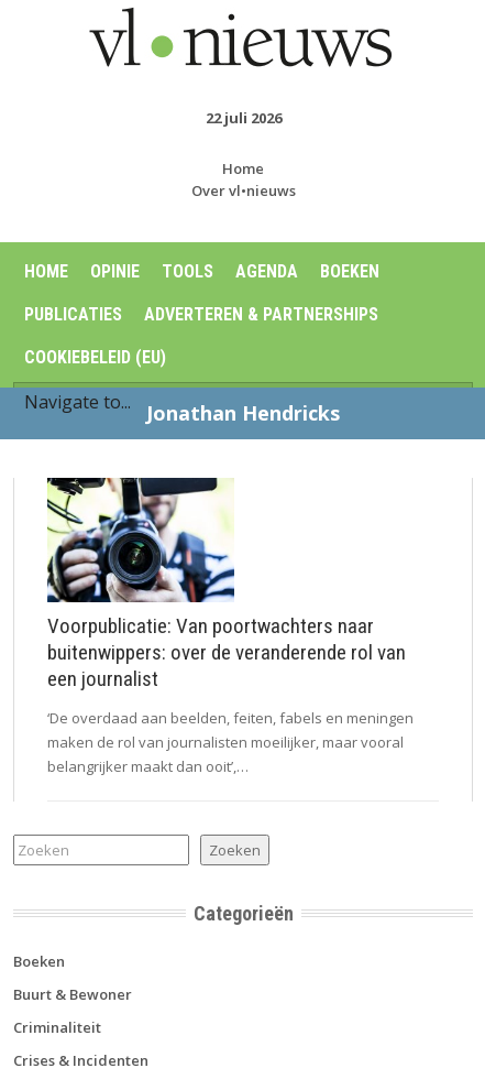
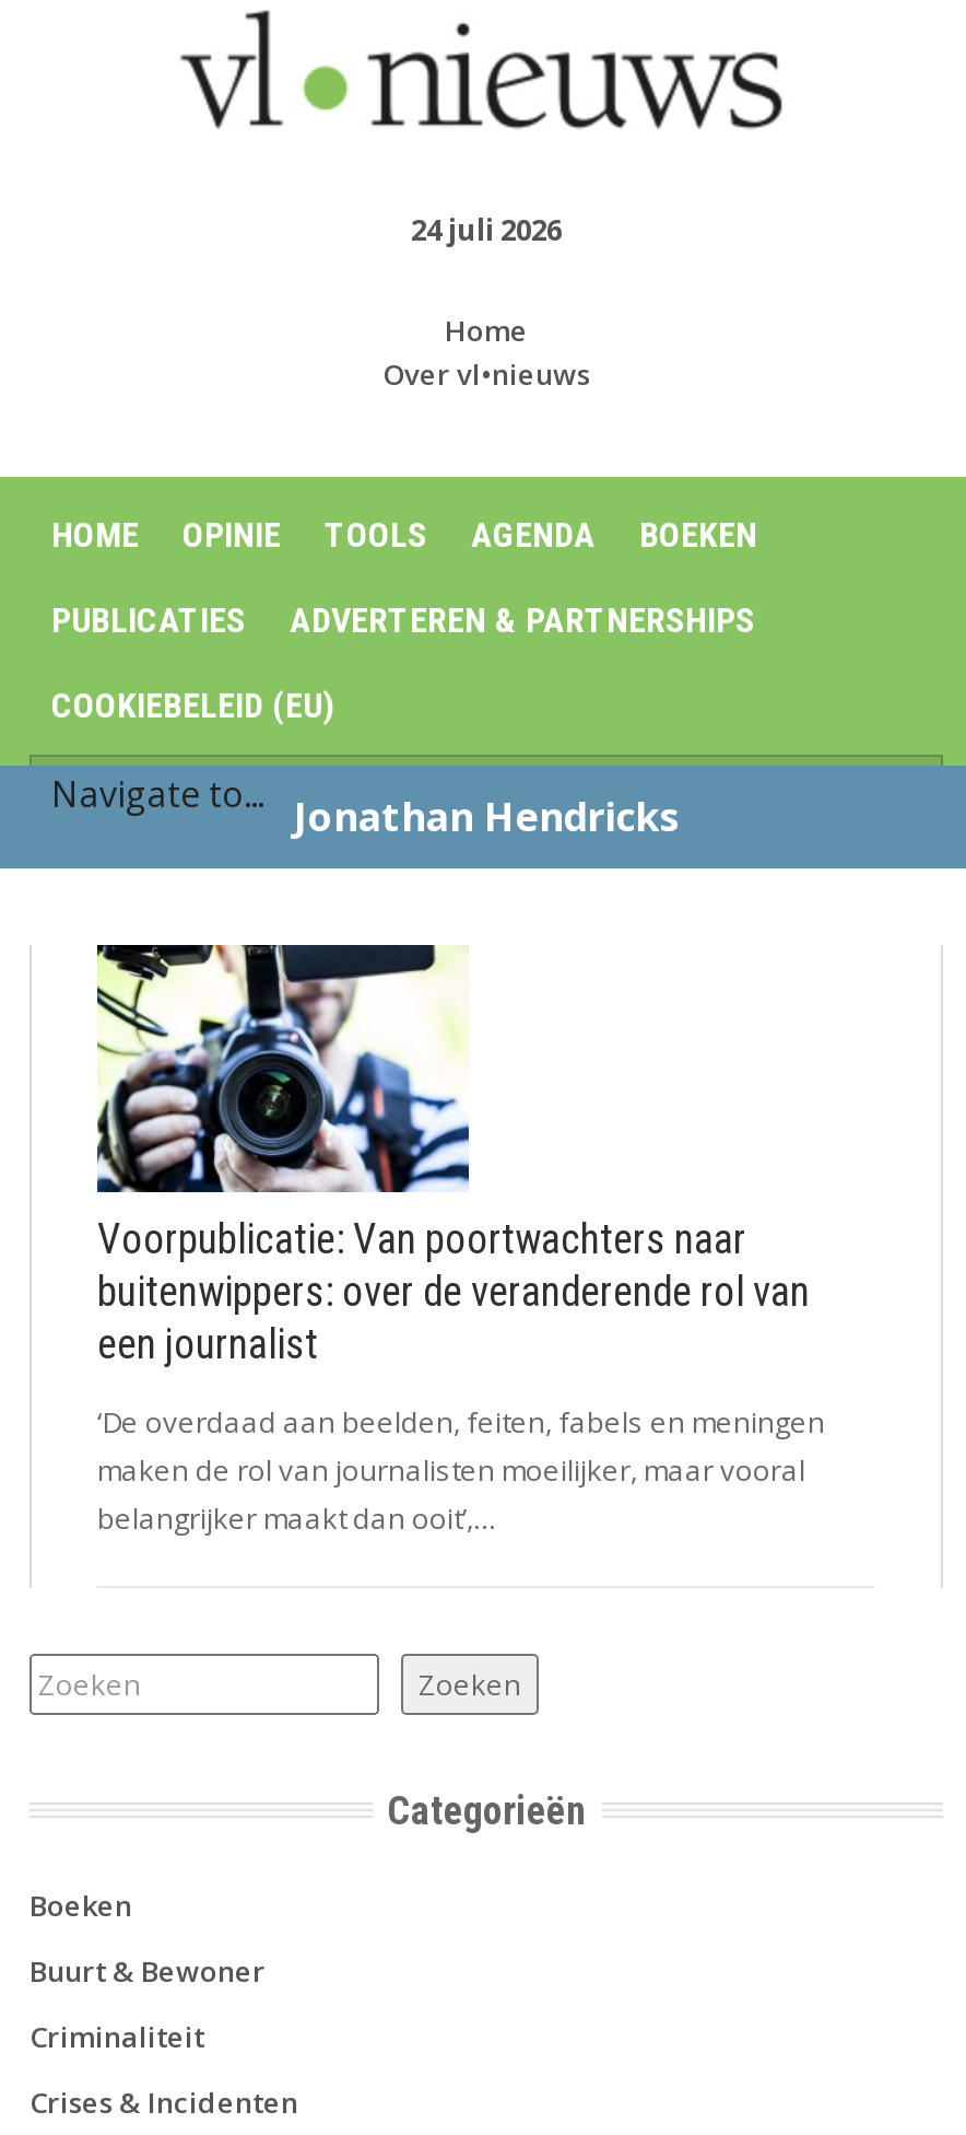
- 22 juli 2026
+ 24 juli 2026
